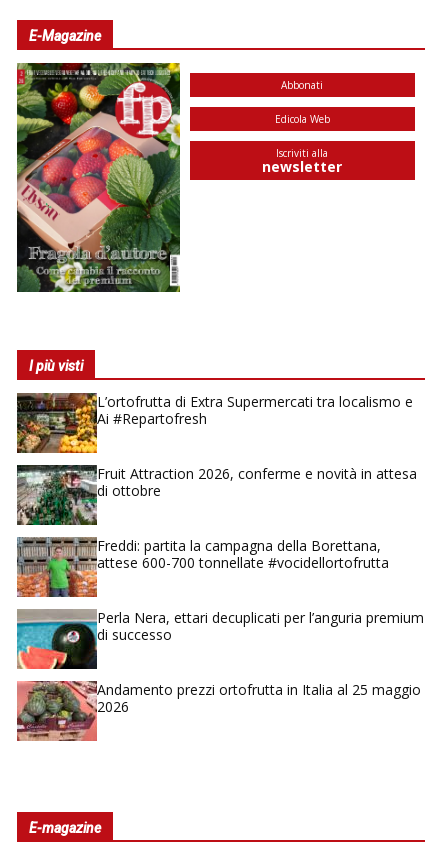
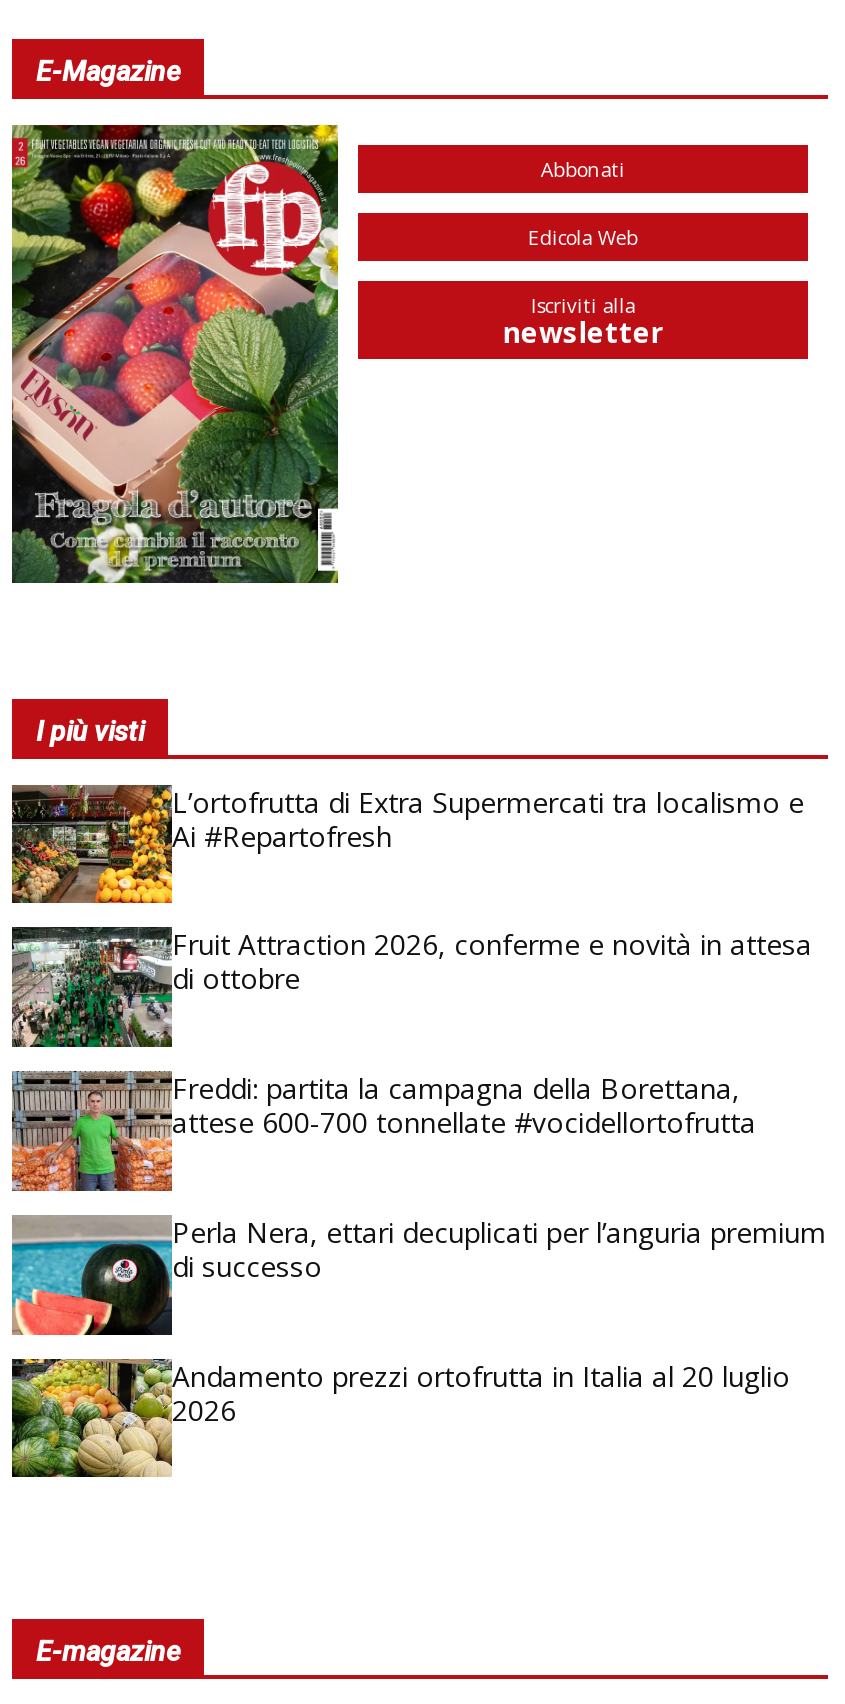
- [image]
- Andamento prezzi ortofrutta in Italia al 25 maggio
+ [image]
+ Andamento prezzi ortofrutta in Italia al 20 luglio
